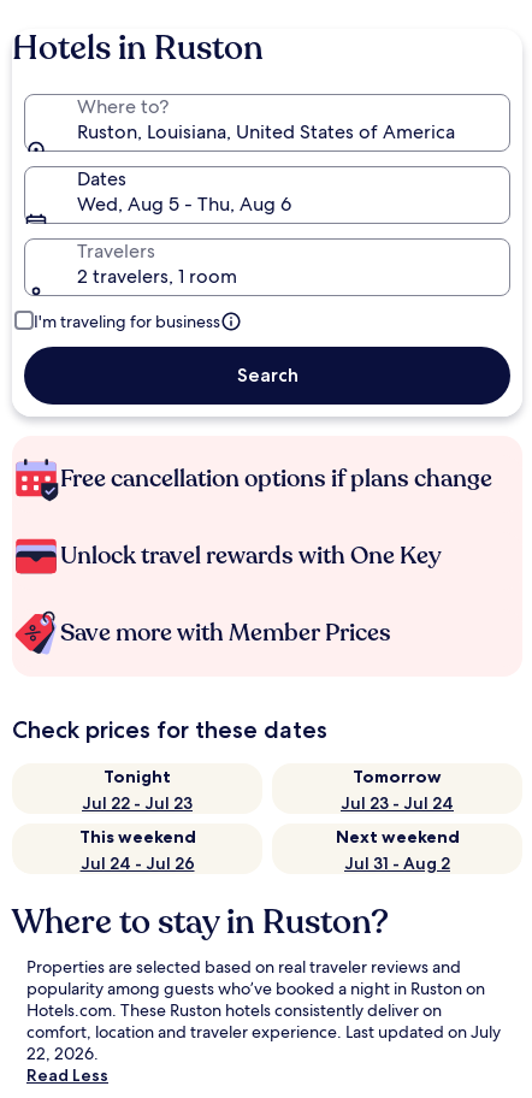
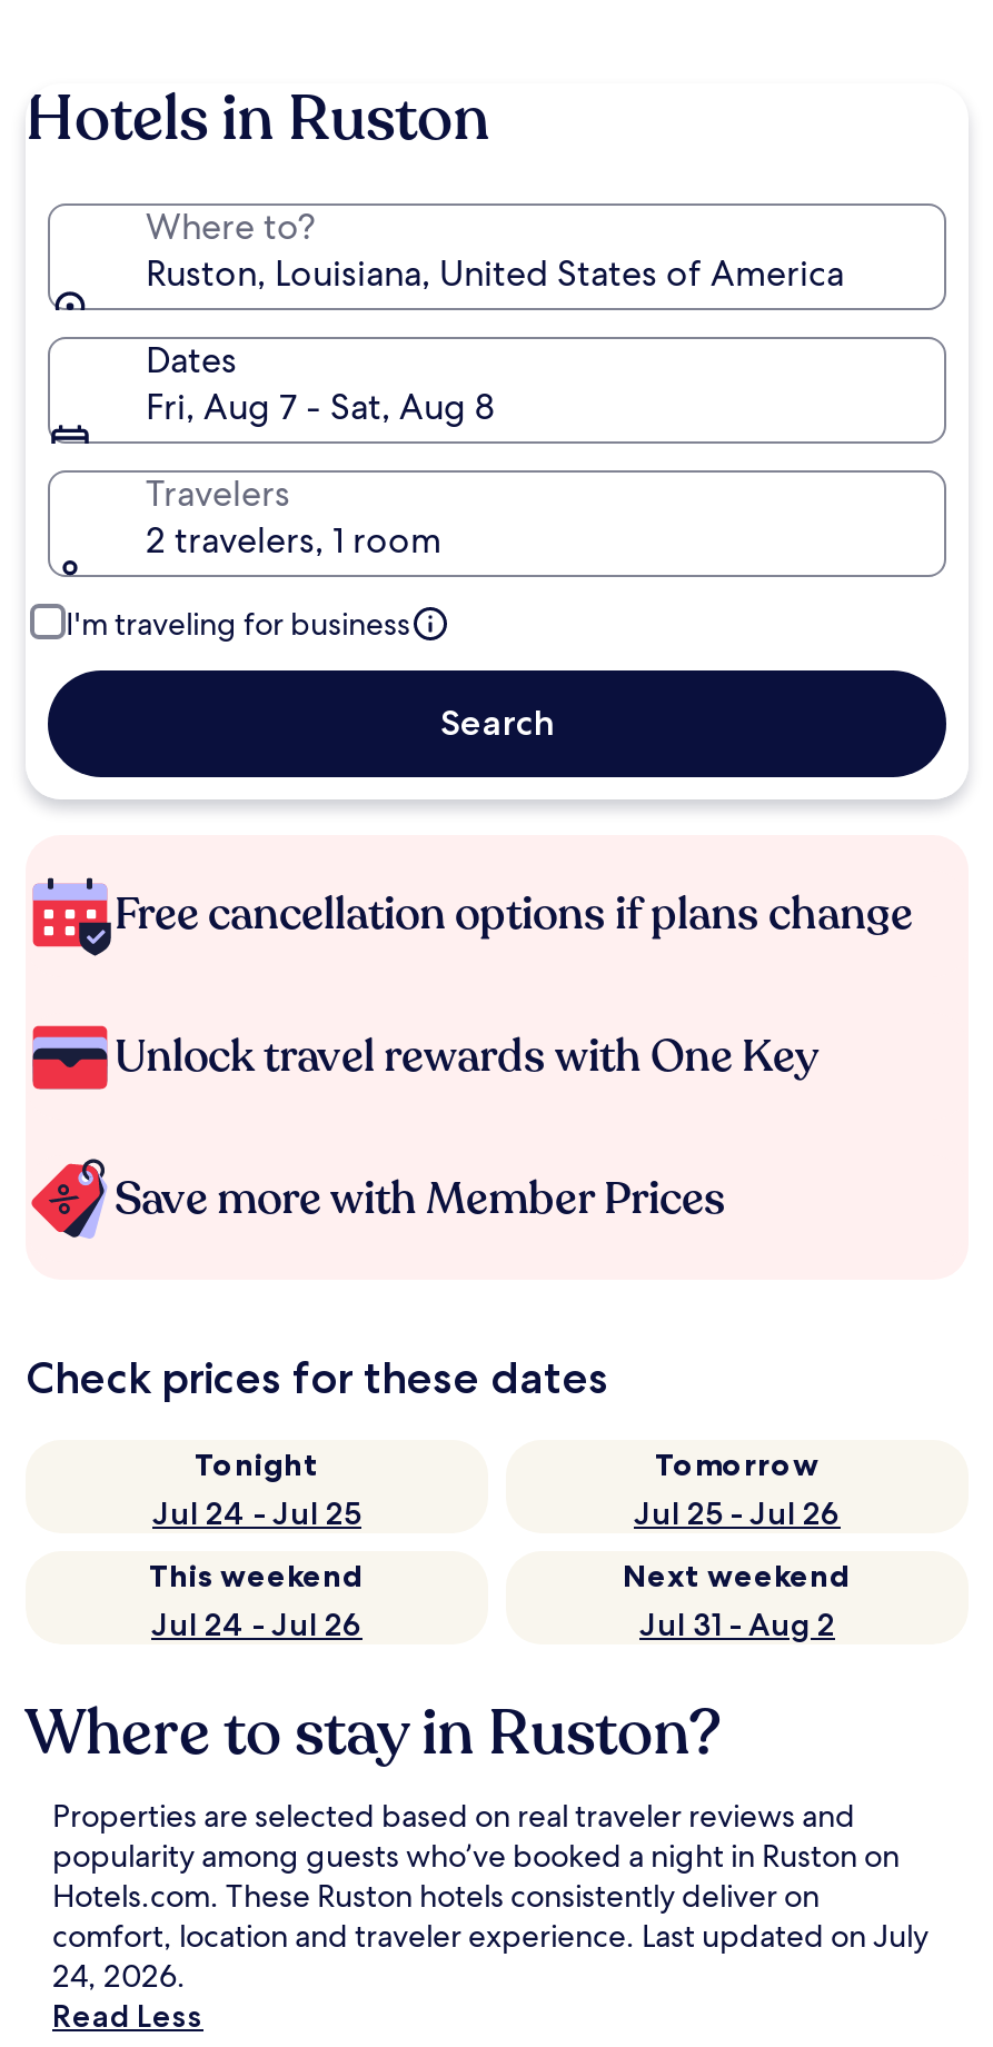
- Wed, Aug 5 - Thu, Aug 6
+ Fri, Aug 7 - Sat, Aug 8

- Jul 22 - Jul 23
+ Jul 24 - Jul 25

- Jul 23 - Jul 24
+ Jul 25 - Jul 26

- 22, 2026.
+ 24, 2026.
